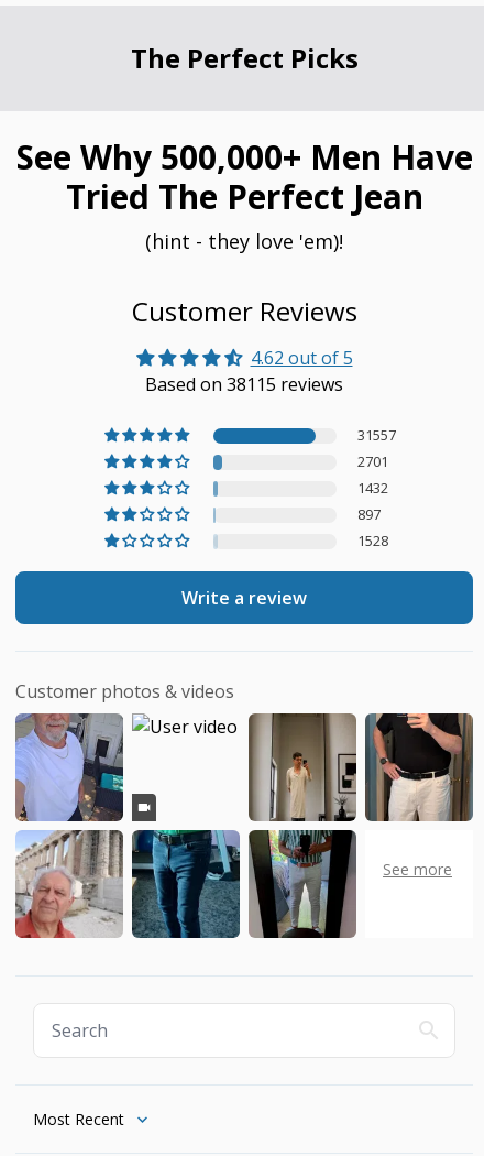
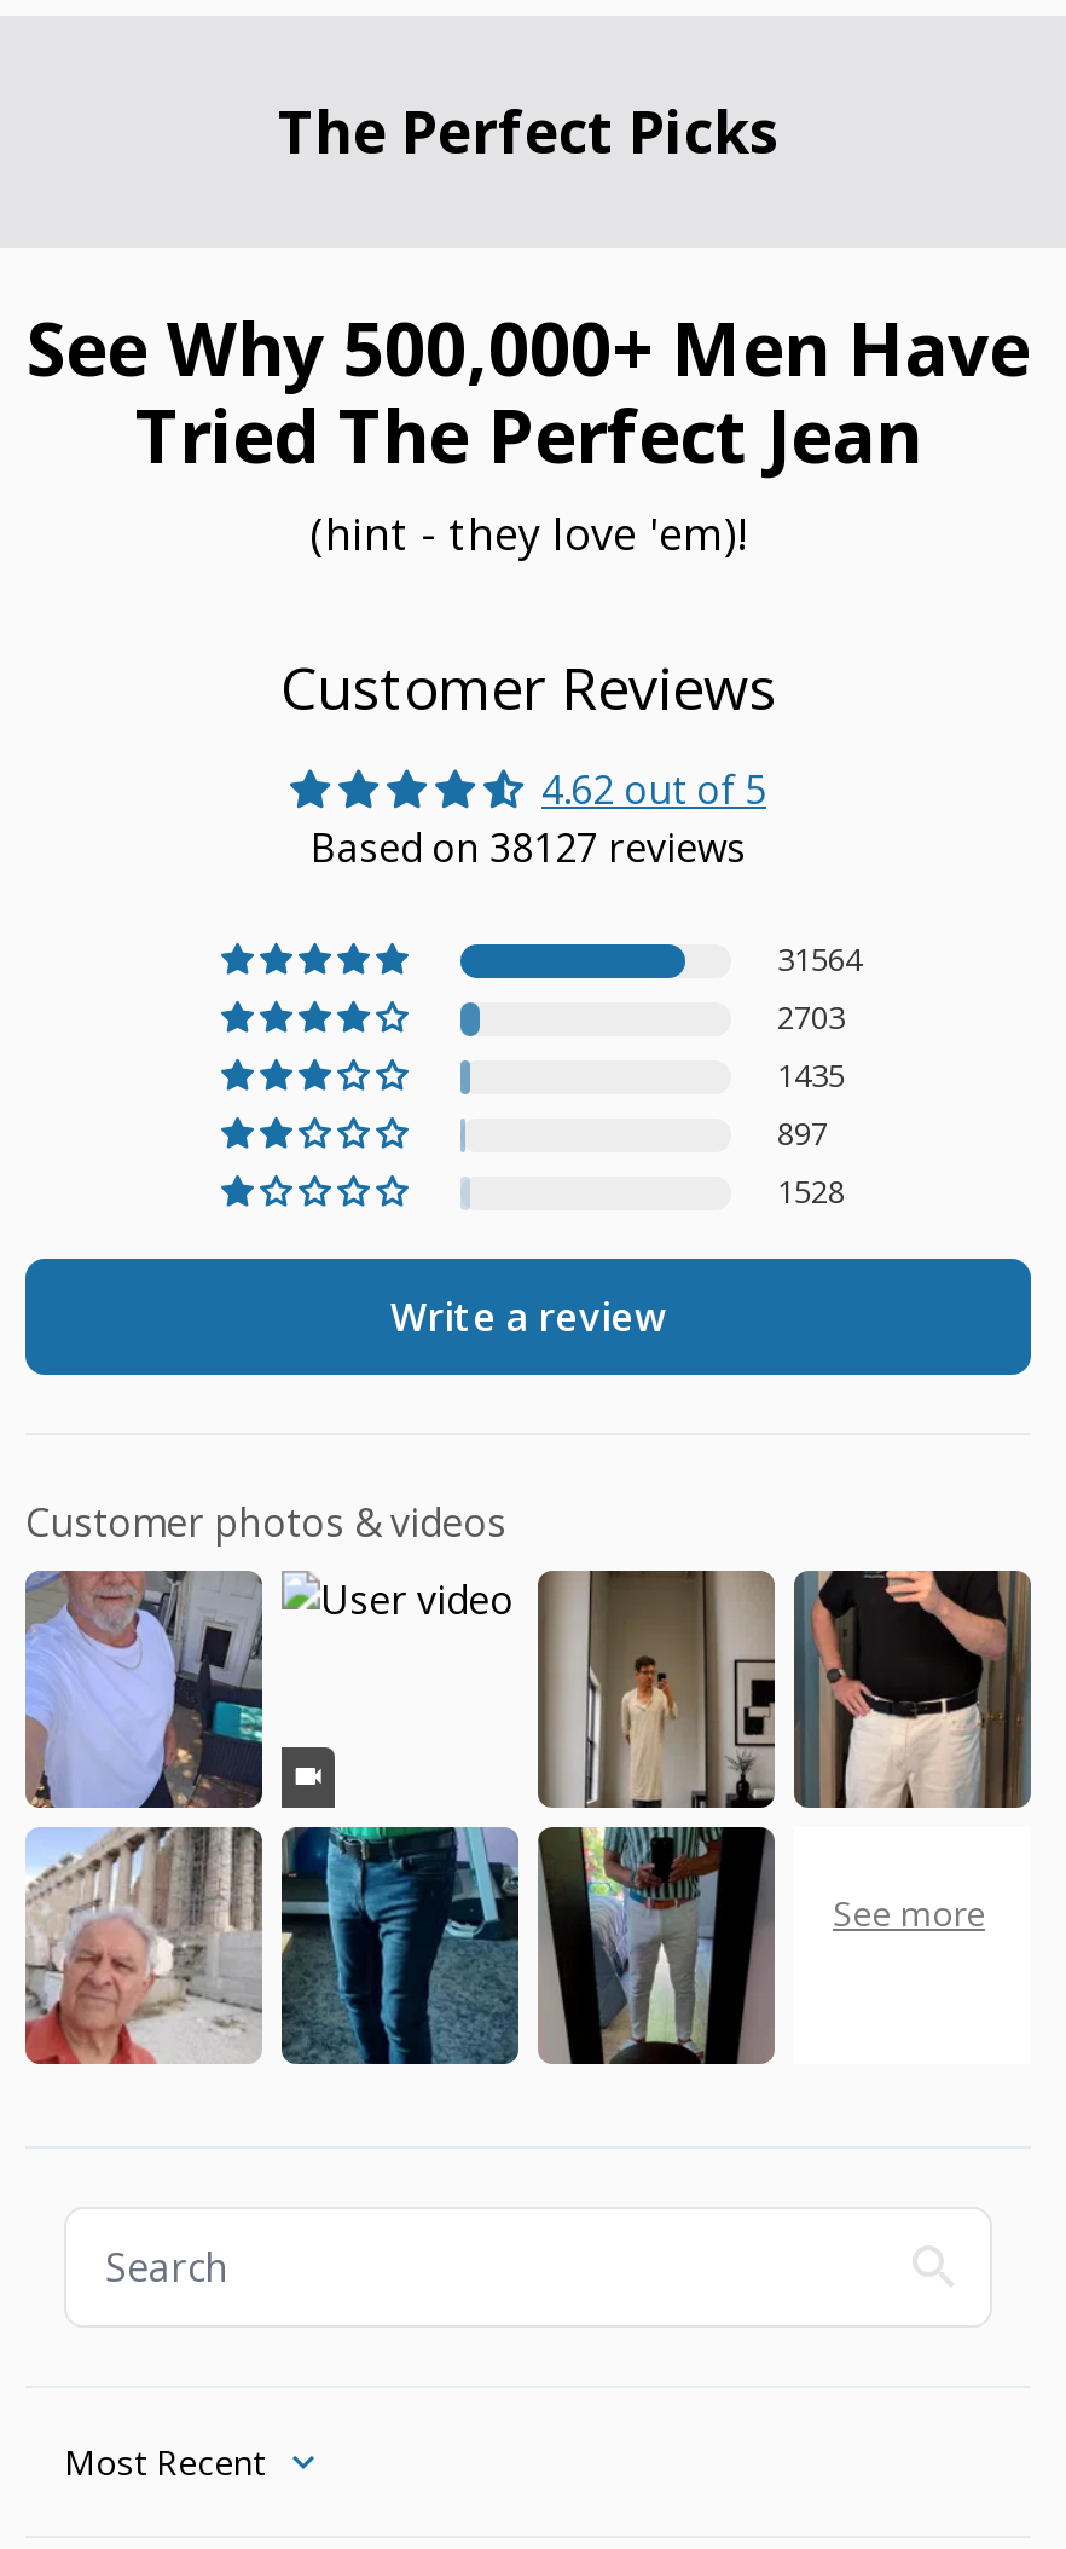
- Based on 38115 reviews
+ Based on 38127 reviews

- 31557
+ 31564

- 2701
+ 2703

- 1432
+ 1435
